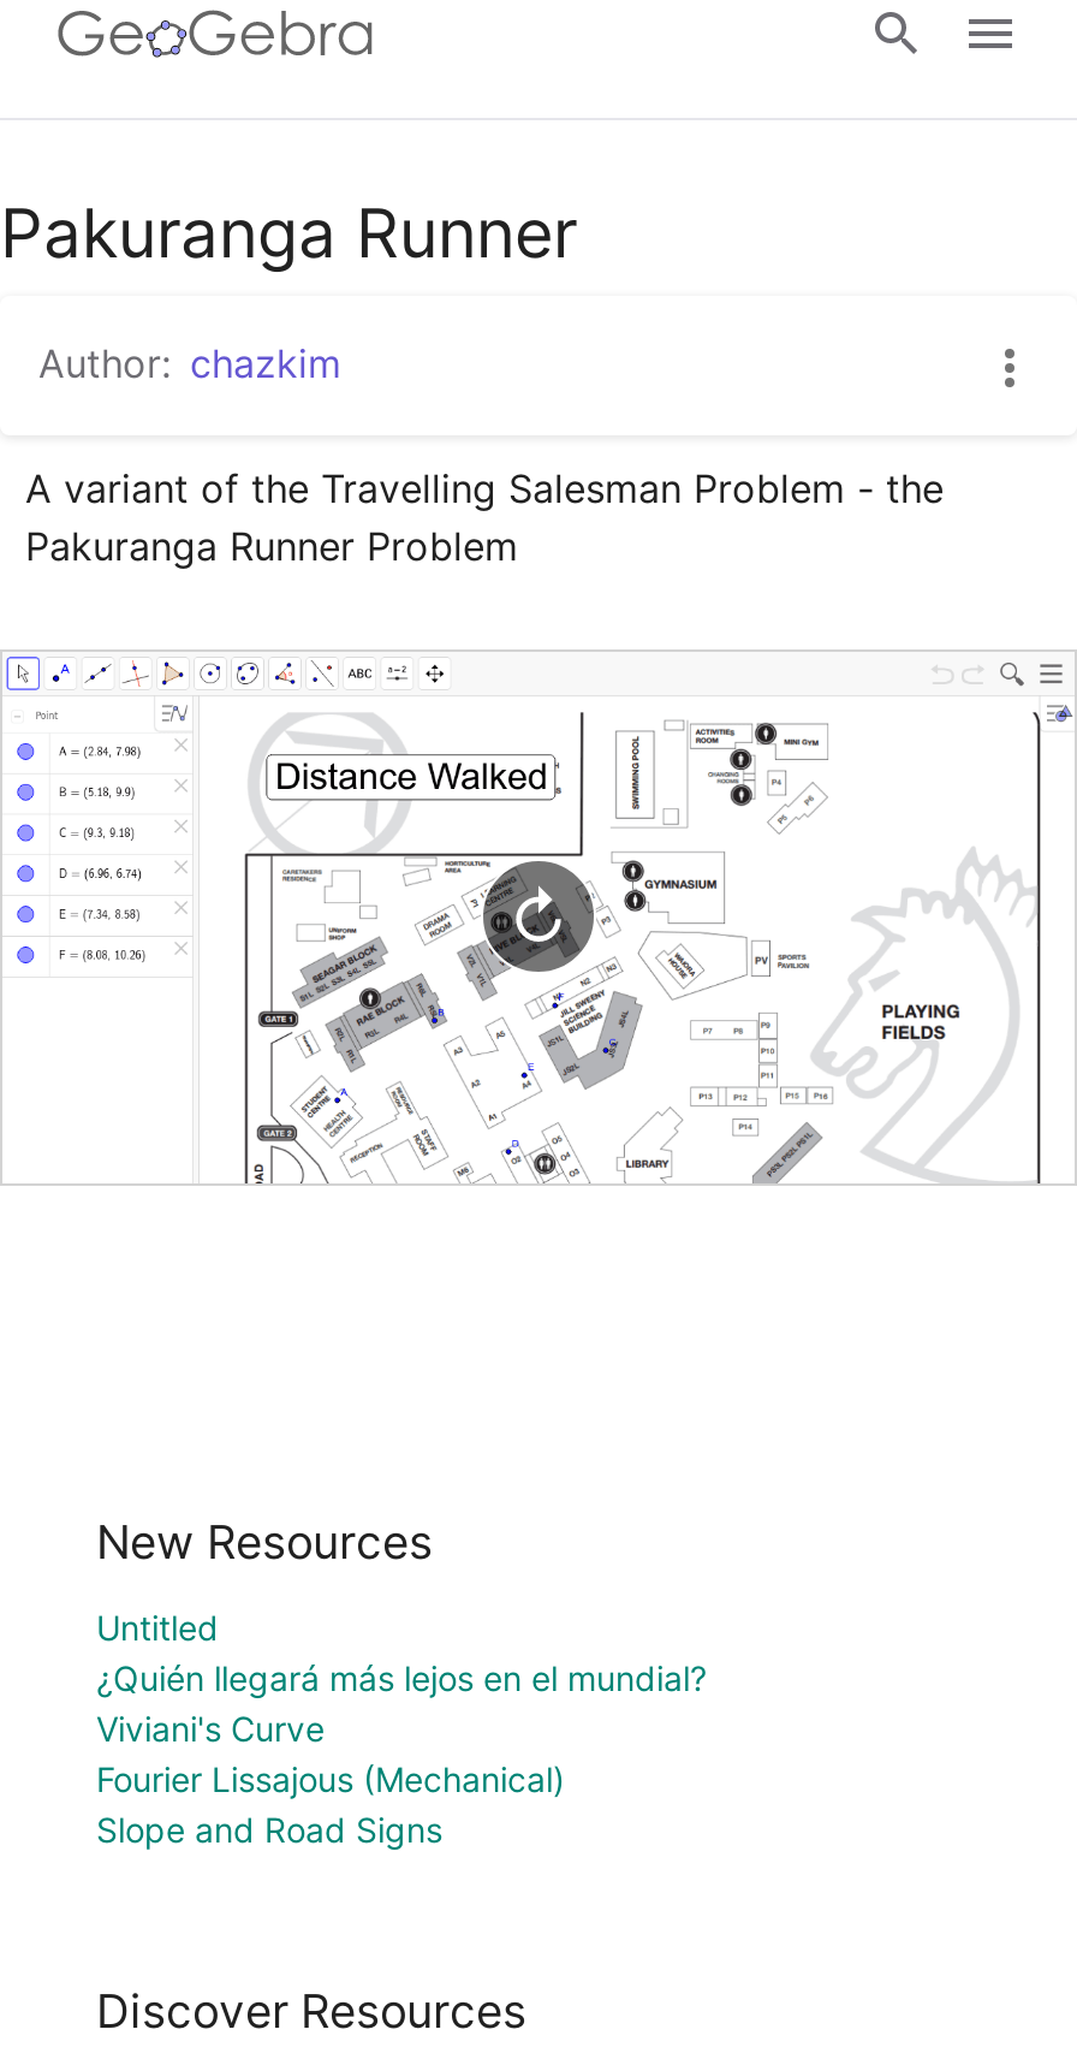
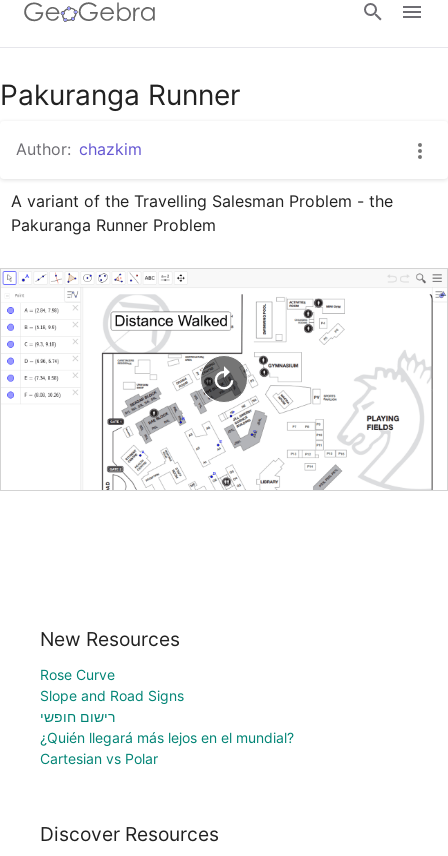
- Untitled
- Viviani's Curve
- Fourier Lissajous (Mechanical)
+ Rose Curve

moved down: ¿Quién llegará más lejos en el mundial?

moved up: Slope and Road Signs

+ רישום חופשי
+ Cartesian vs Polar
